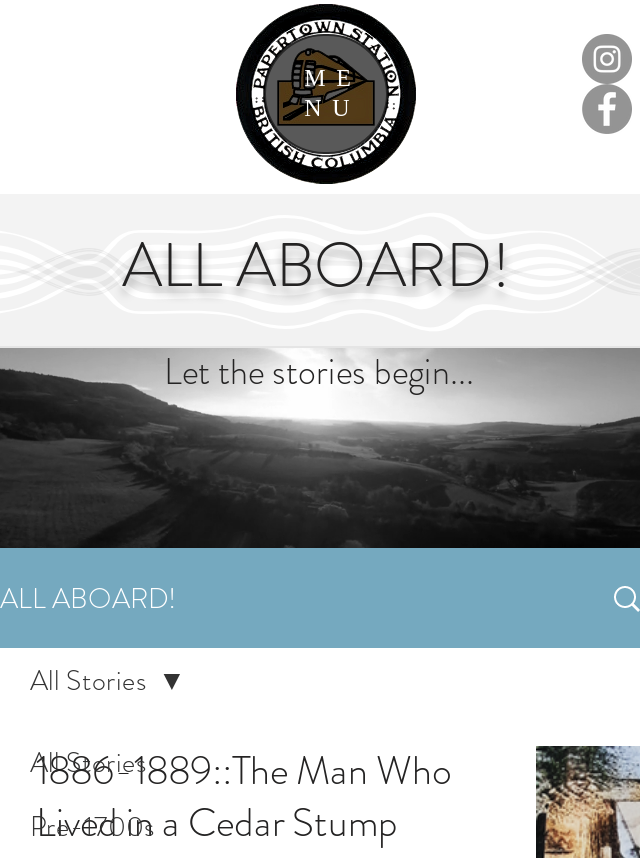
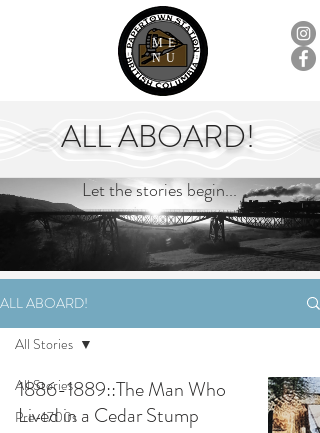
- [image]
+ [image]
